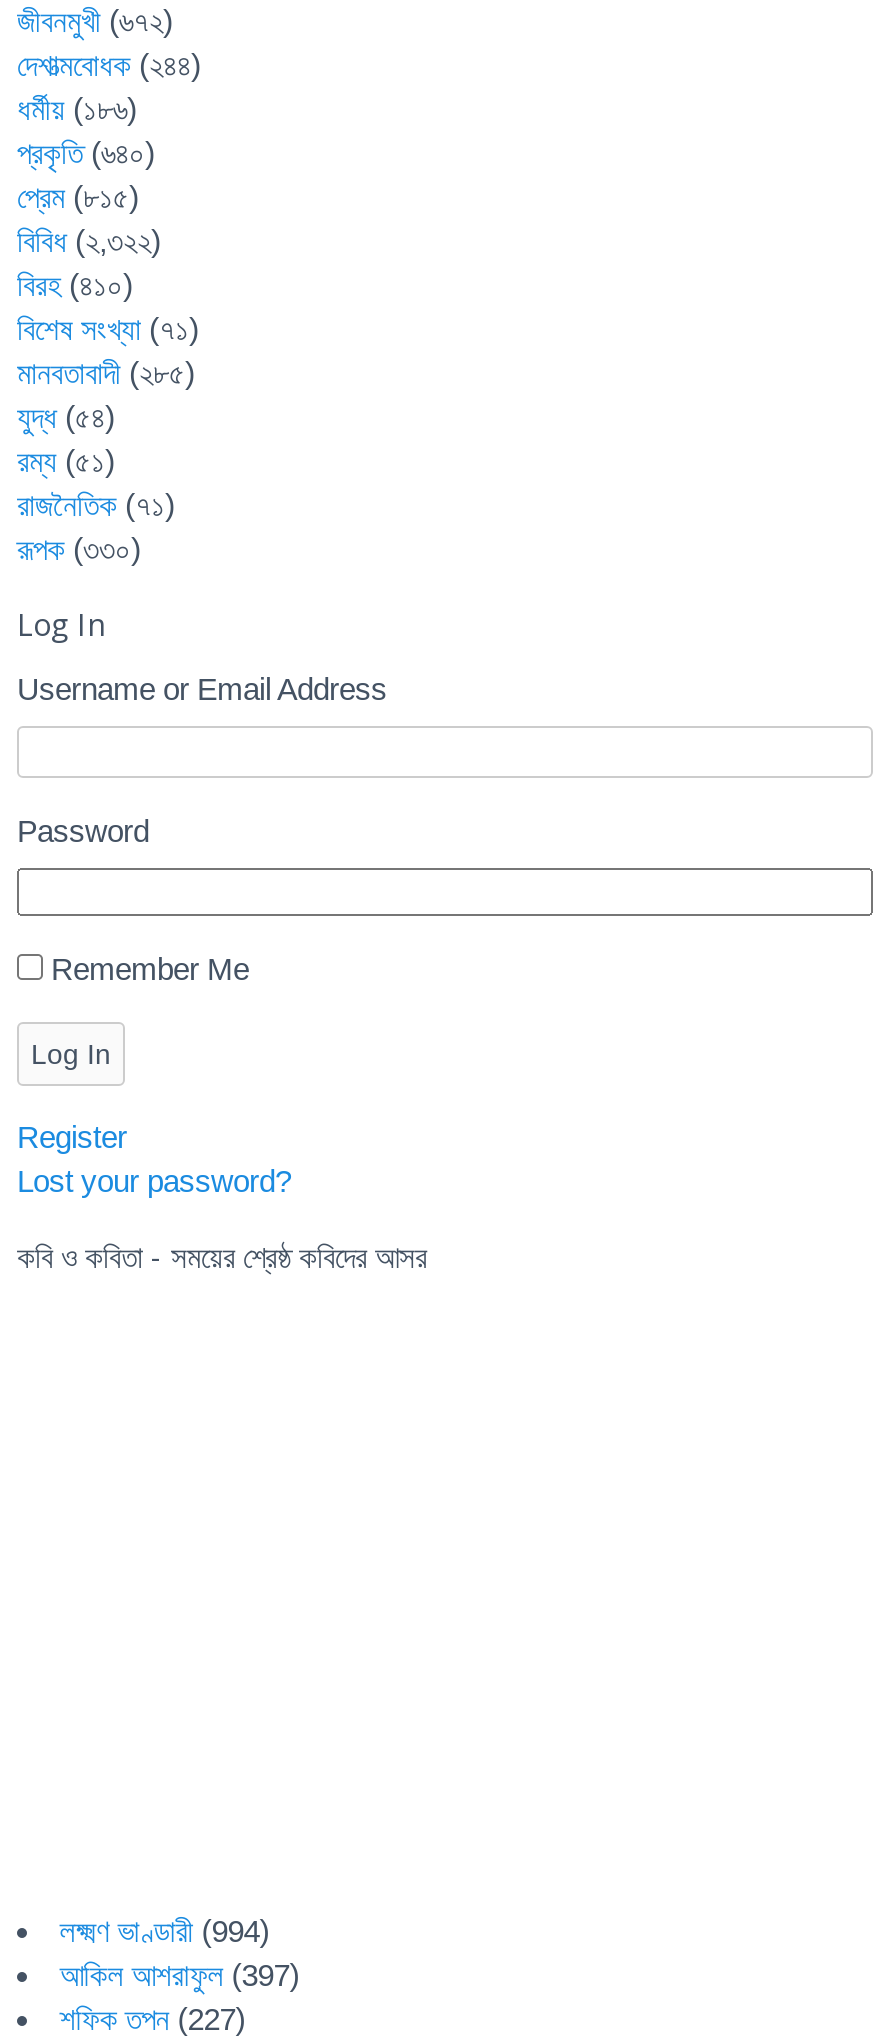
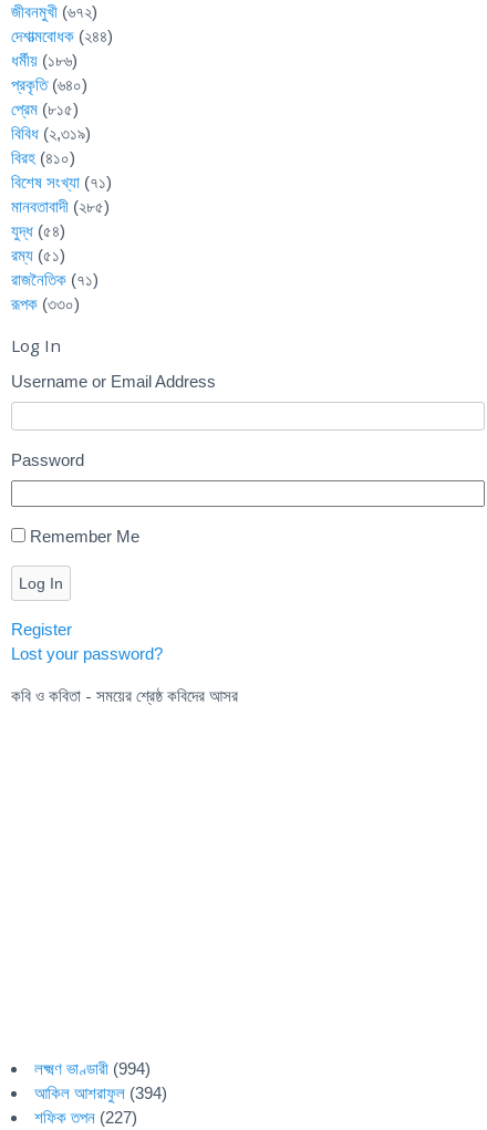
- বিবিধ (২,৩২২)
+ বিবিধ (২,৩১৯)

- আকিল আশরাফুল (397)
+ আকিল আশরাফুল (394)
